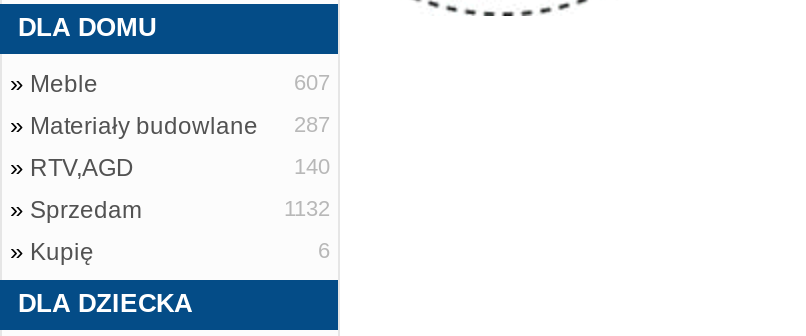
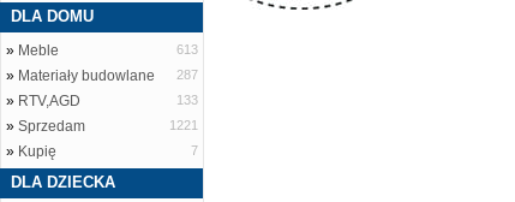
- 607
+ 613

- 140
+ 133

- 1132
+ 1221

- 6
+ 7
